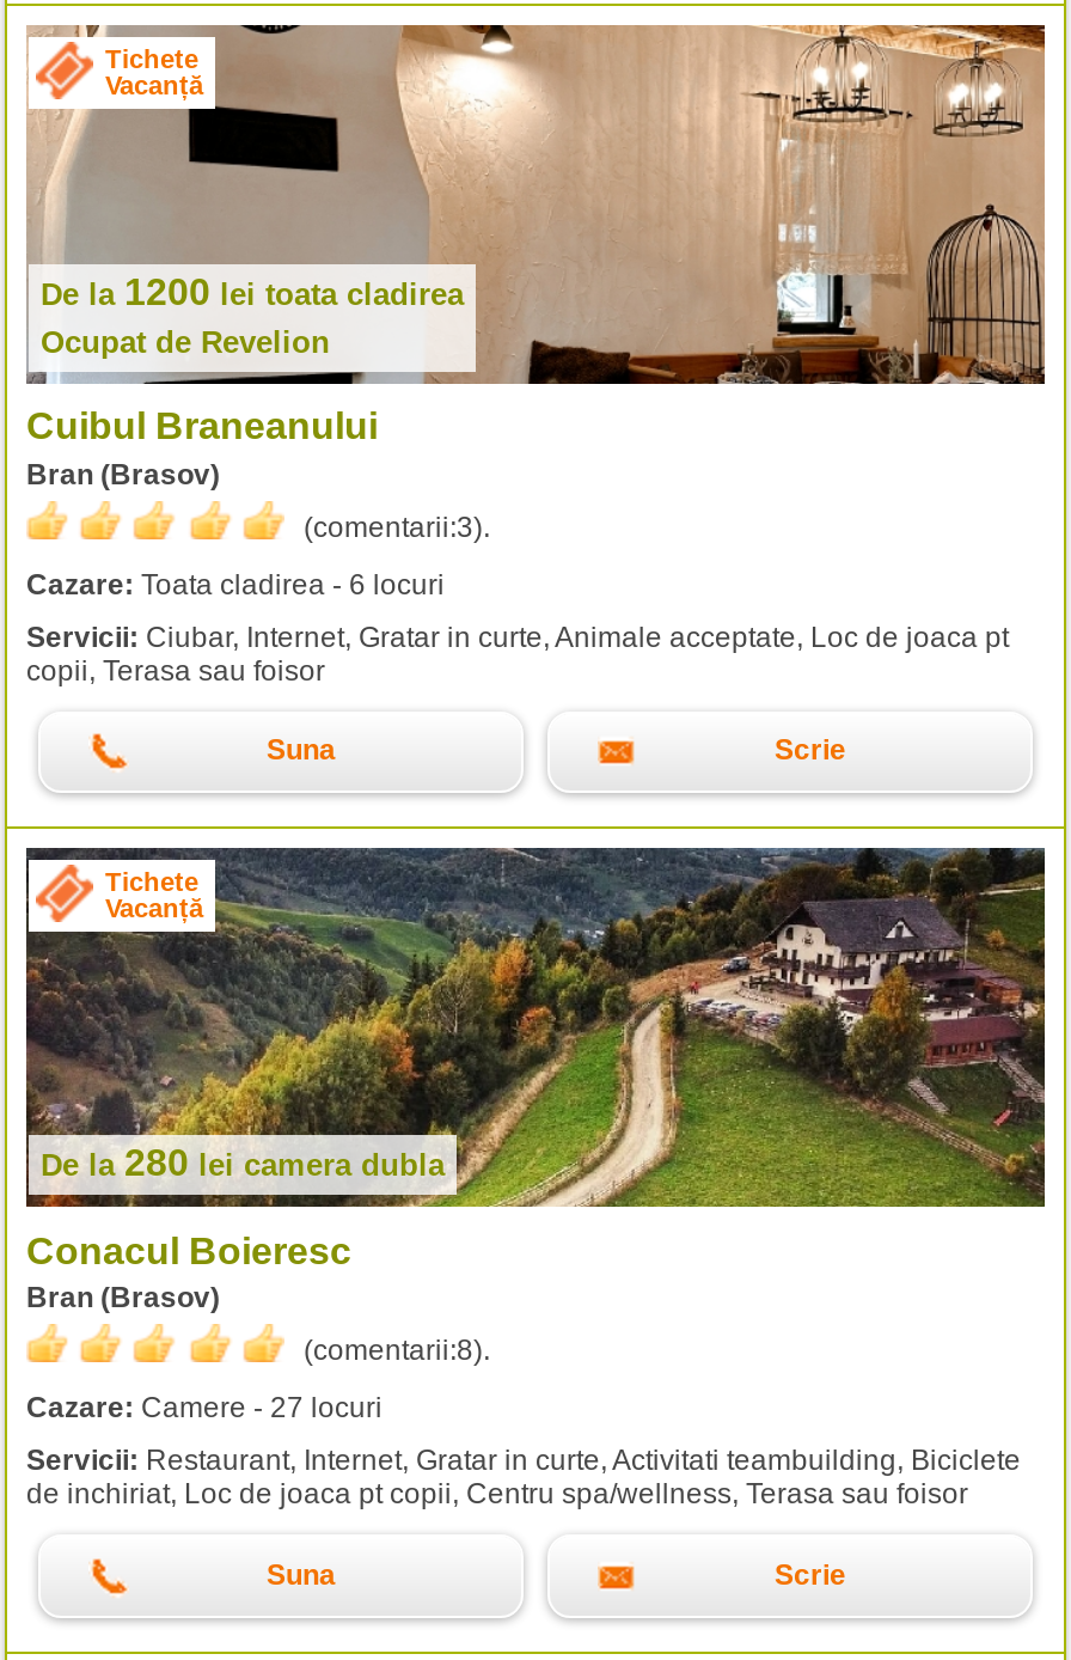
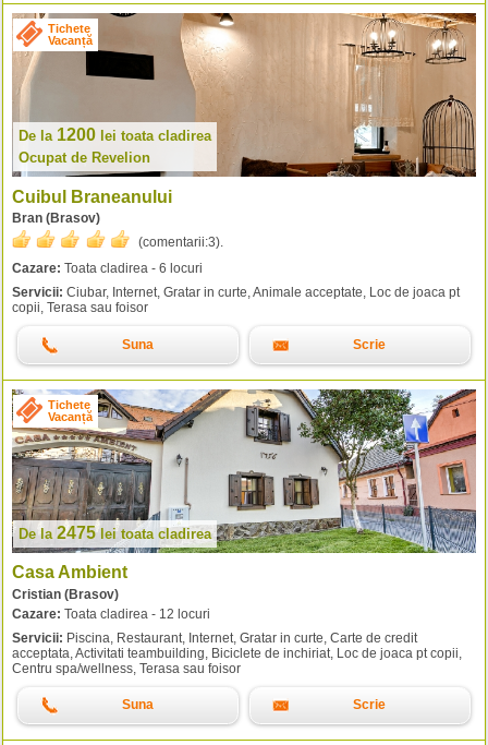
- [image]
- De la 280 lei camera dubla
- Conacul Boieresc
- Bran (Brasov)
- (comentarii:8).
- Cazare: Camere - 27 locuri
- Servicii: Restaurant, Internet, Gratar in curte, Activitati teambuilding, Biciclete
- de inchiriat, Loc de joaca pt copii, Centru spa/wellness, Terasa sau foisor
+ [image]
+ De la 2475 lei toata cladirea
+ Casa Ambient
+ Cristian (Brasov)
+ Cazare: Toata cladirea - 12 locuri
+ Servicii: Piscina, Restaurant, Internet, Gratar in curte, Carte de credit
+ acceptata, Activitati teambuilding, Biciclete de inchiriat, Loc de joaca pt copii,
+ Centru spa/wellness, Terasa sau foisor
